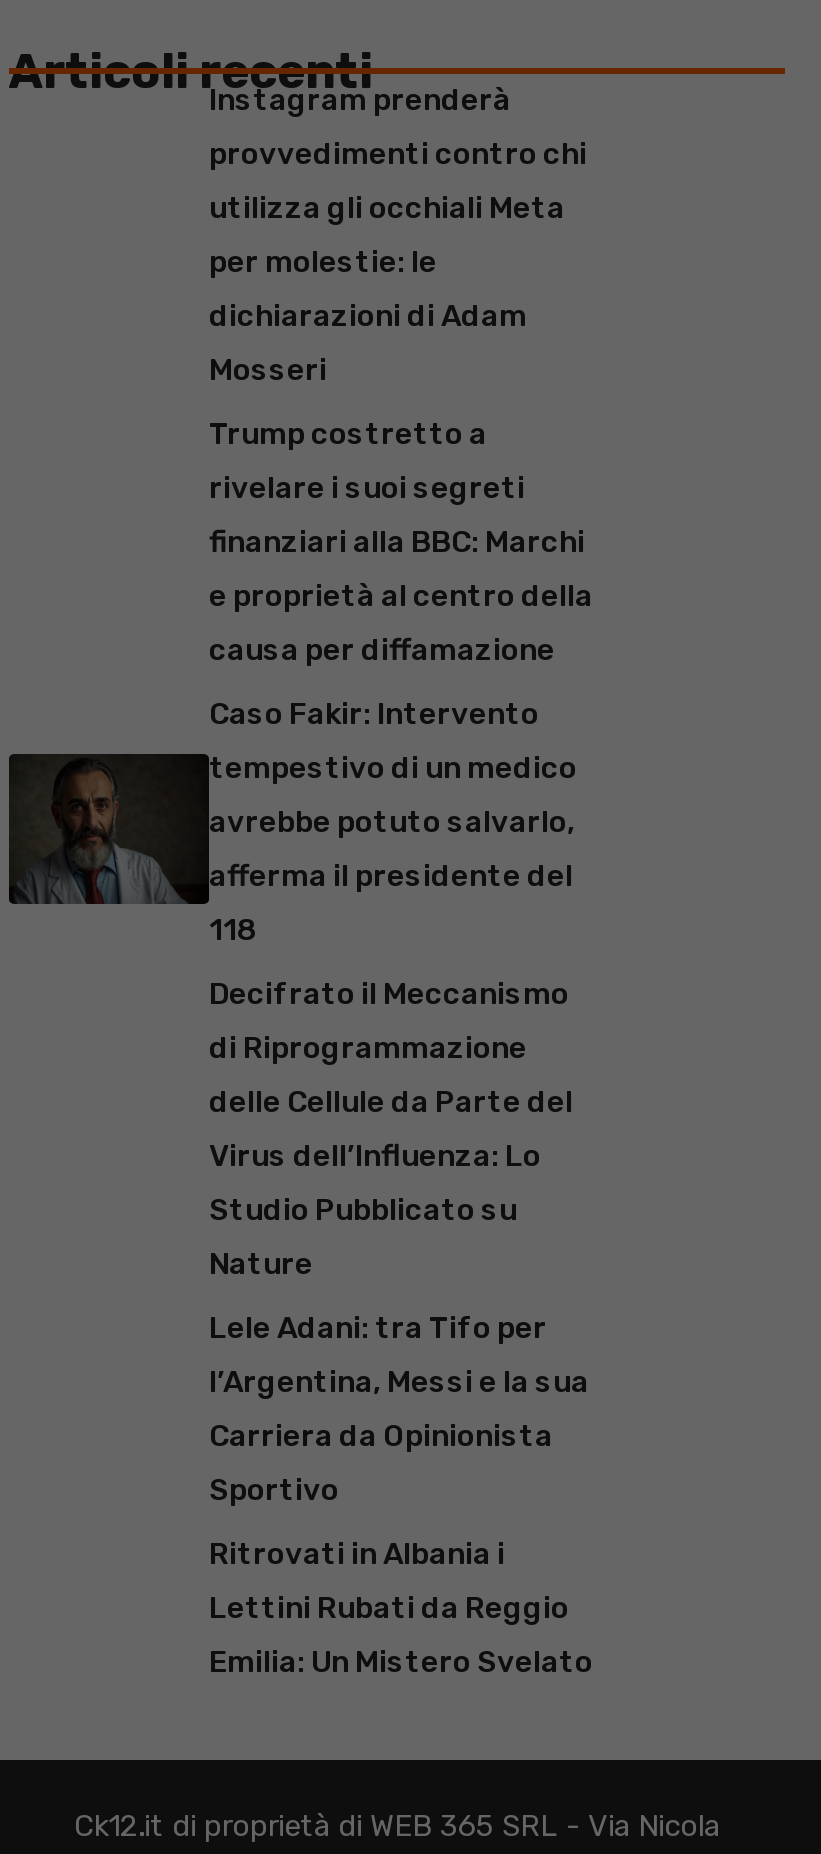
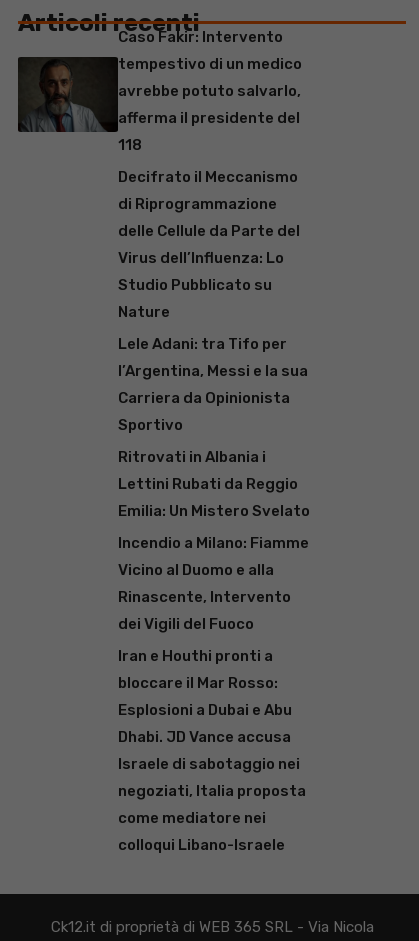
- Instagram prenderà
- provvedimenti contro chi
- utilizza gli occhiali Meta
- per molestie: le
- dichiarazioni di Adam
- Mosseri
- Trump costretto a
- rivelare i suoi segreti
- finanziari alla BBC: Marchi
- e proprietà al centro della
- causa per diffamazione

moved up: [image] | Caso Fakir: Intervento | tempestivo di un medico | ... | Lettini Rubati da Reggio | Emilia: Un Mistero Svelato

+ Incendio a Milano: Fiamme
+ Vicino al Duomo e alla
+ Rinascente, Intervento
+ dei Vigili del Fuoco
+ Iran e Houthi pronti a
+ bloccare il Mar Rosso:
+ Esplosioni a Dubai e Abu
+ Dhabi. JD Vance accusa
+ Israele di sabotaggio nei
+ negoziati, Italia proposta
+ come mediatore nei
+ colloqui Libano-Israele
